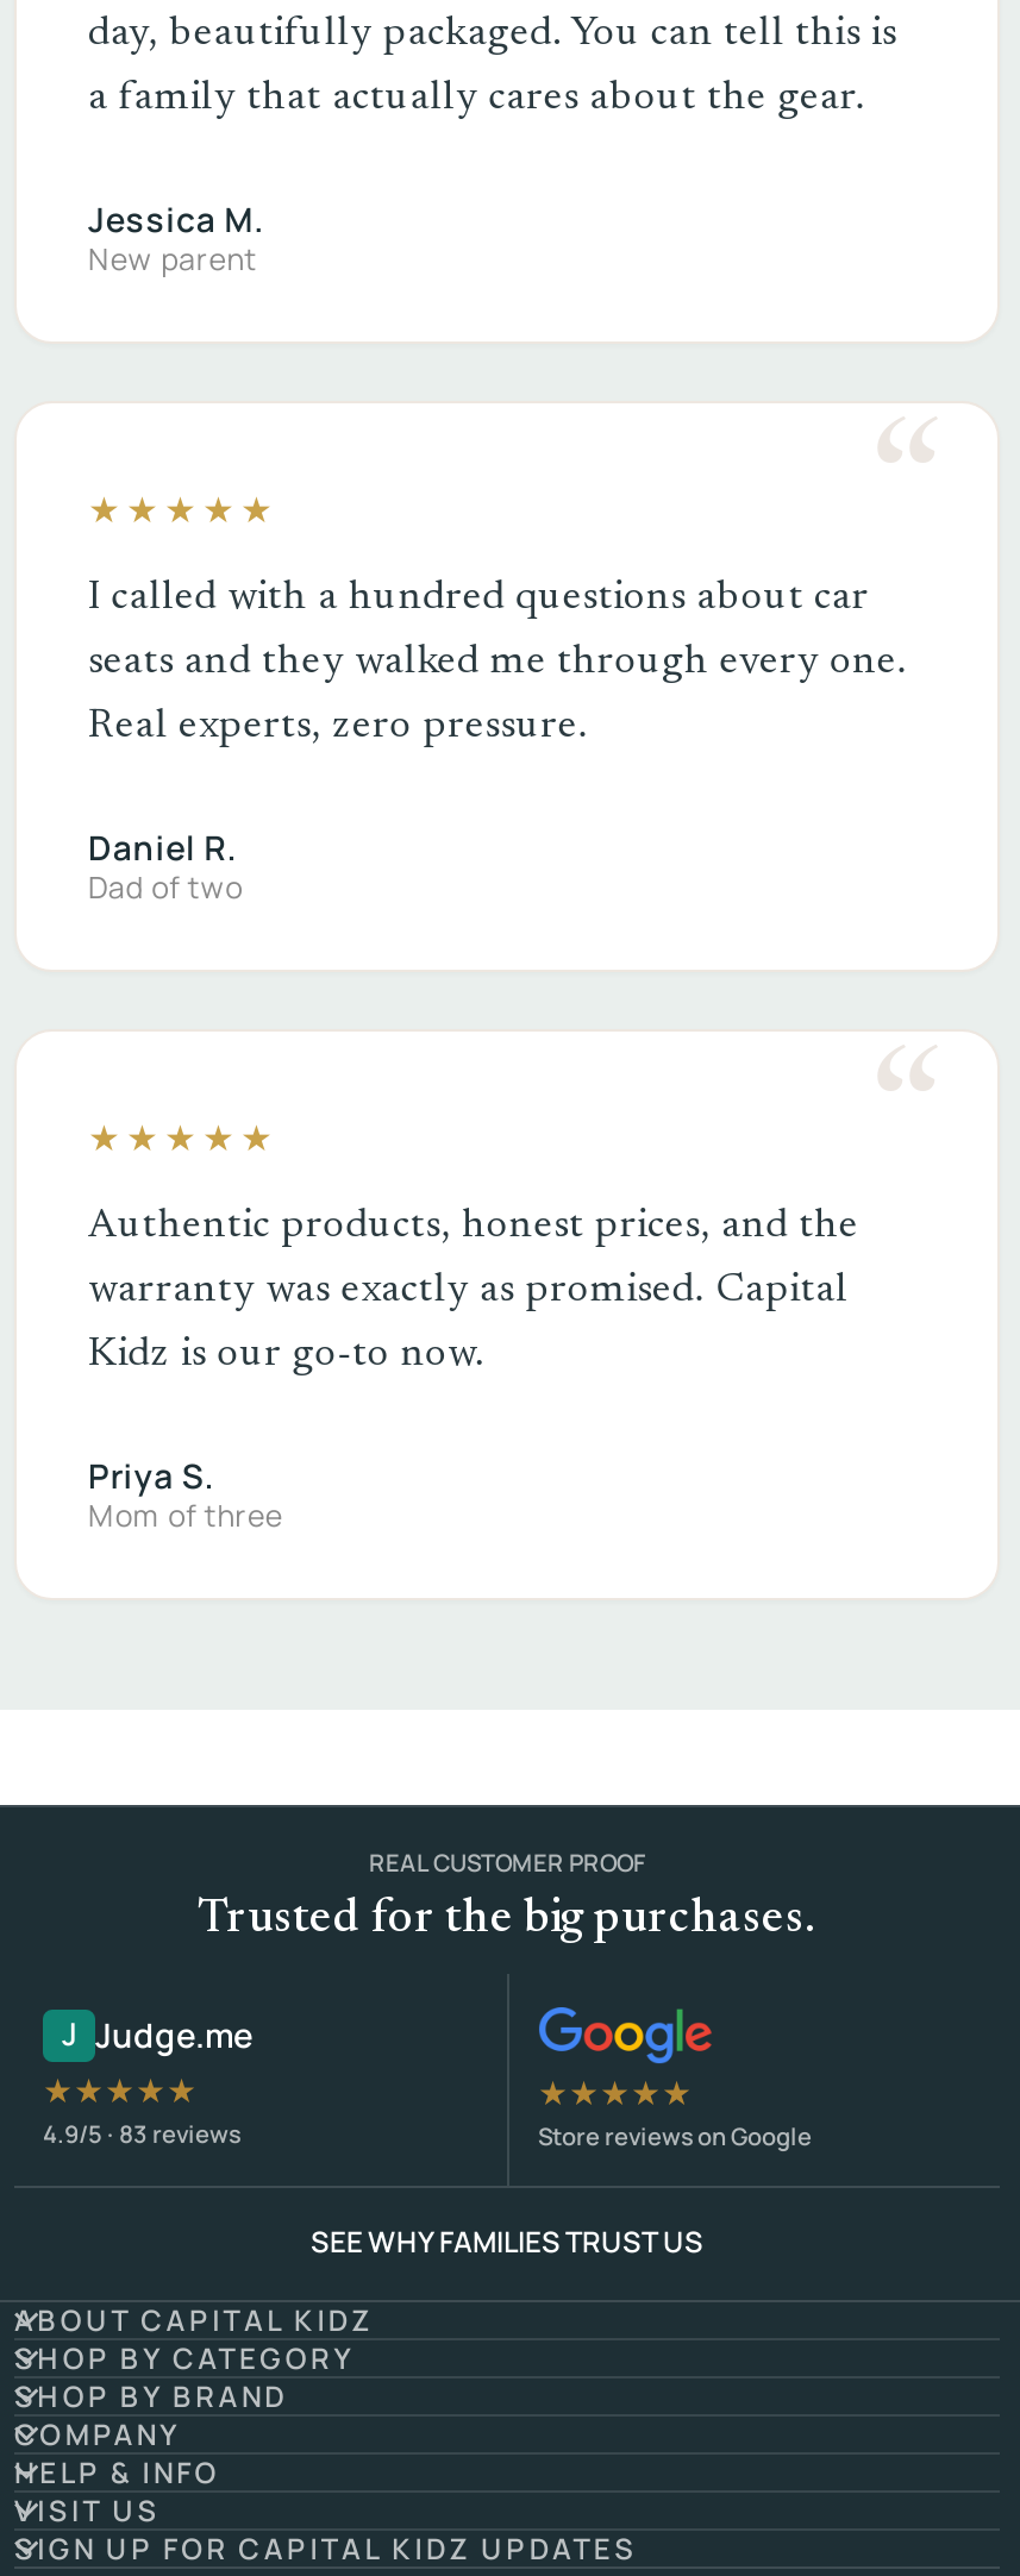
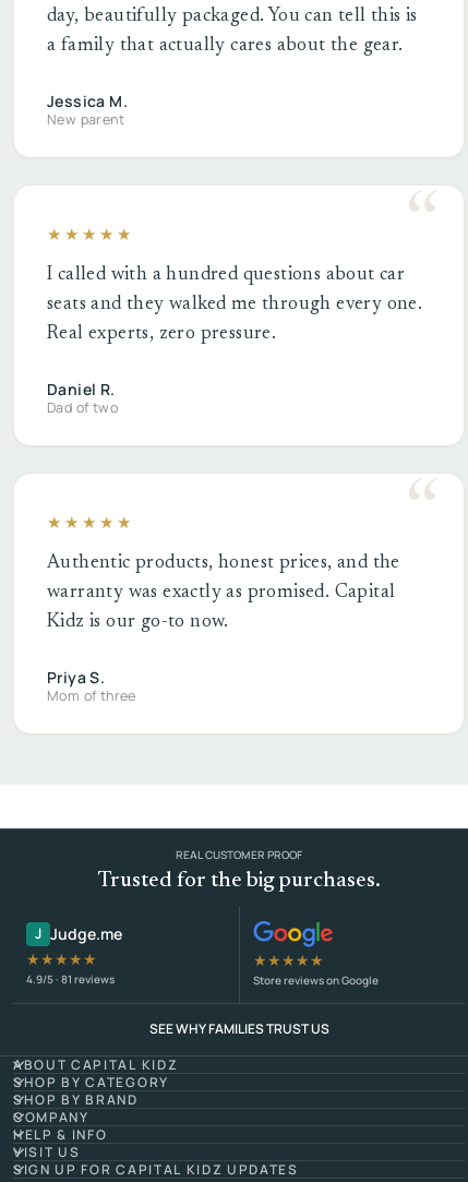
- 4.9/5 · 83 reviews
+ 4.9/5 · 81 reviews
